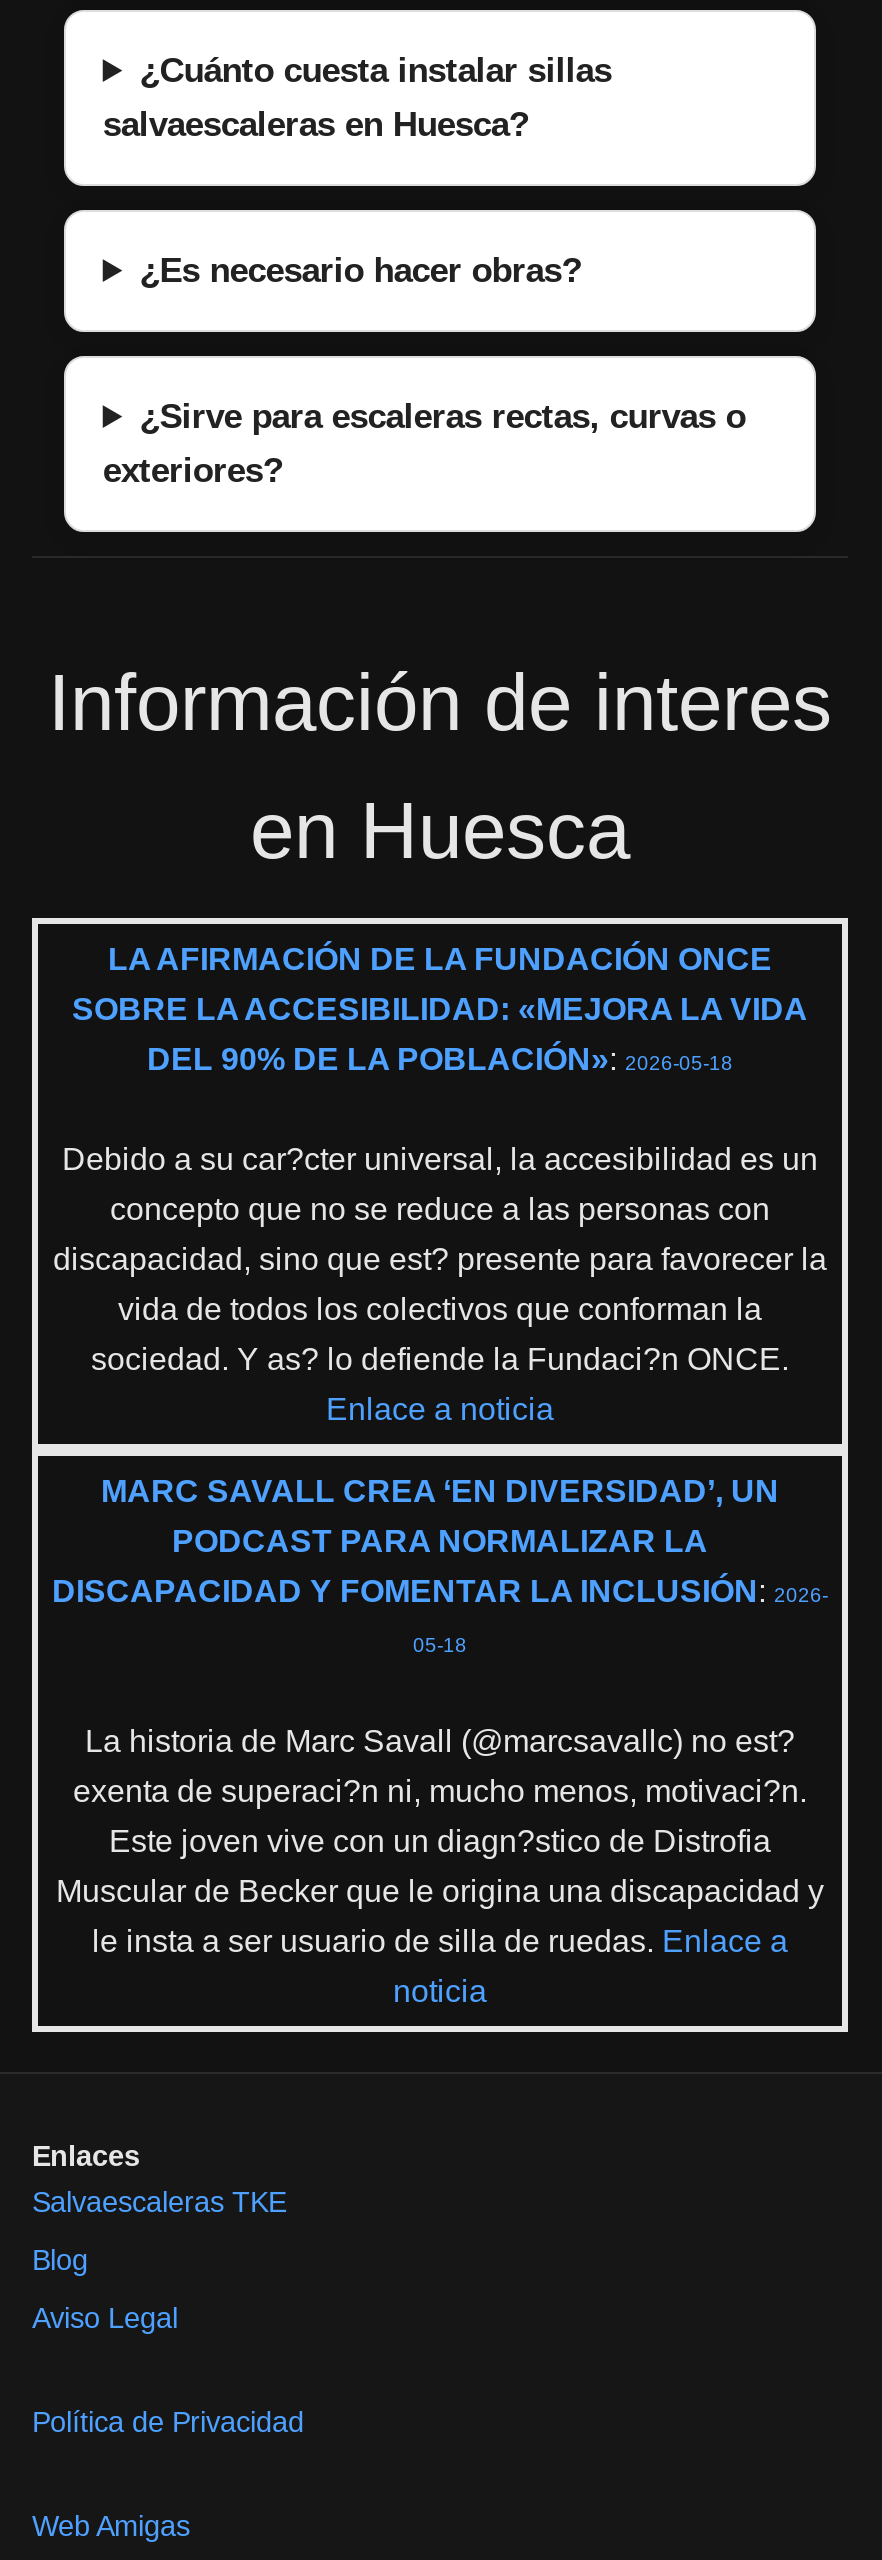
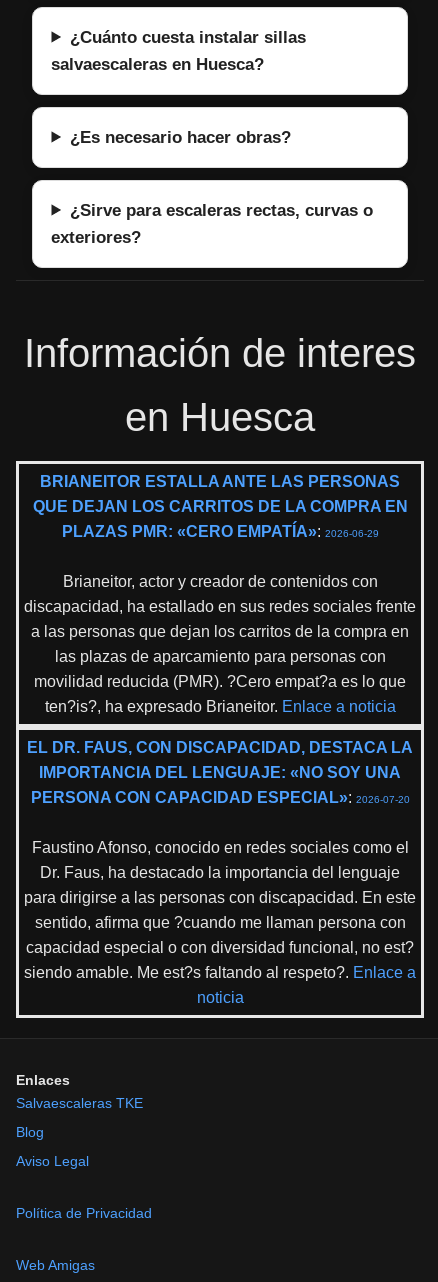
- LA AFIRMACIÓN DE LA FUNDACIÓN ONCE
+ BRIANEITOR ESTALLA ANTE LAS PERSONAS

- SOBRE LA ACCESIBILIDAD: «MEJORA LA VIDA
+ QUE DEJAN LOS CARRITOS DE LA COMPRA EN

- DEL 90% DE LA POBLACIÓN»: 2026-05-18
+ PLAZAS PMR: «CERO EMPATÍA»: 2026-06-29

- Debido a su car?cter universal, la accesibilidad es un
+ Brianeitor, actor y creador de contenidos con

- concepto que no se reduce a las personas con
+ discapacidad, ha estallado en sus redes sociales frente

- discapacidad, sino que est? presente para favorecer la
+ a las personas que dejan los carritos de la compra en

- vida de todos los colectivos que conforman la
+ las plazas de aparcamiento para personas con

- sociedad. Y as? lo defiende la Fundaci?n ONCE.
+ movilidad reducida (PMR). ?Cero empat?a es lo que

- Enlace a noticia
+ ten?is?, ha expresado Brianeitor. Enlace a noticia

- MARC SAVALL CREA ‘EN DIVERSIDAD’, UN
+ EL DR. FAUS, CON DISCAPACIDAD, DESTACA LA

- PODCAST PARA NORMALIZAR LA
+ IMPORTANCIA DEL LENGUAJE: «NO SOY UNA

- DISCAPACIDAD Y FOMENTAR LA INCLUSIÓN: 2026-
+ PERSONA CON CAPACIDAD ESPECIAL»: 2026-07-20

- 05-18
+ Faustino Afonso, conocido en redes sociales como el

- La historia de Marc Savall (@marcsavallc) no est?
+ Dr. Faus, ha destacado la importancia del lenguaje

- exenta de superaci?n ni, mucho menos, motivaci?n.
+ para dirigirse a las personas con discapacidad. En este

- Este joven vive con un diagn?stico de Distrofia
+ sentido, afirma que ?cuando me llaman persona con

- Muscular de Becker que le origina una discapacidad y
+ capacidad especial o con diversidad funcional, no est?

- le insta a ser usuario de silla de ruedas. Enlace a
+ siendo amable. Me est?s faltando al respeto?. Enlace a
